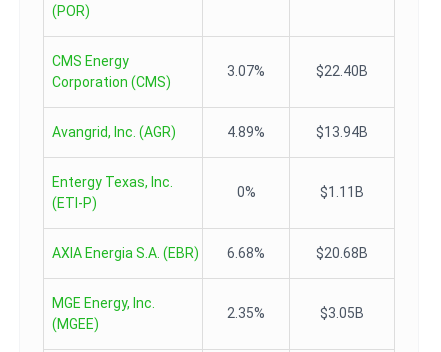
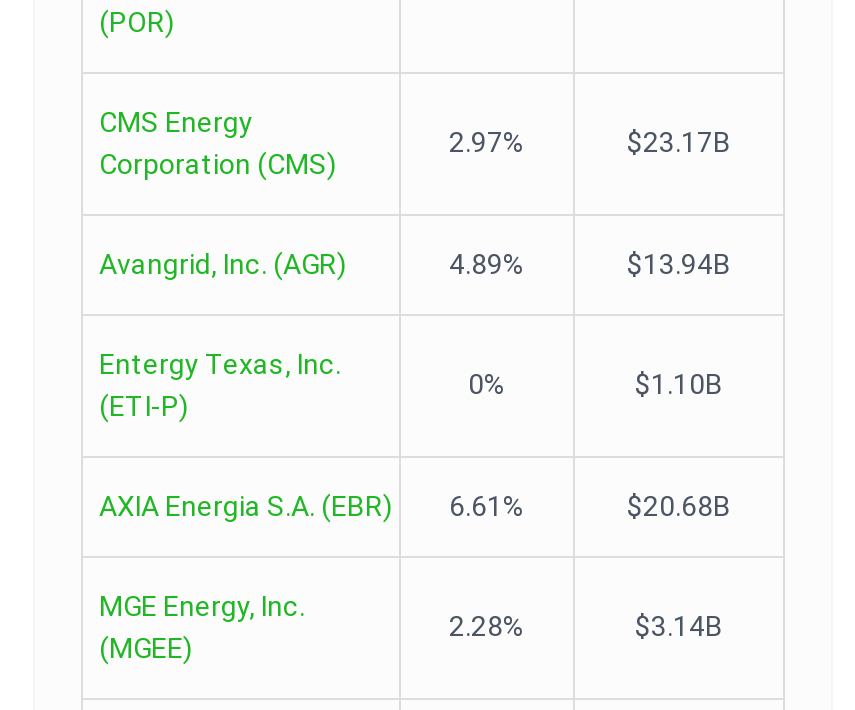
- 3.07%
- $22.40B
+ 2.97%
+ $23.17B

- $1.11B
+ $1.10B

- AXIA Energia S.A. (EBR) 6.68%
+ AXIA Energia S.A. (EBR) 6.61%

- 2.35%
- $3.05B
+ 2.28%
+ $3.14B
